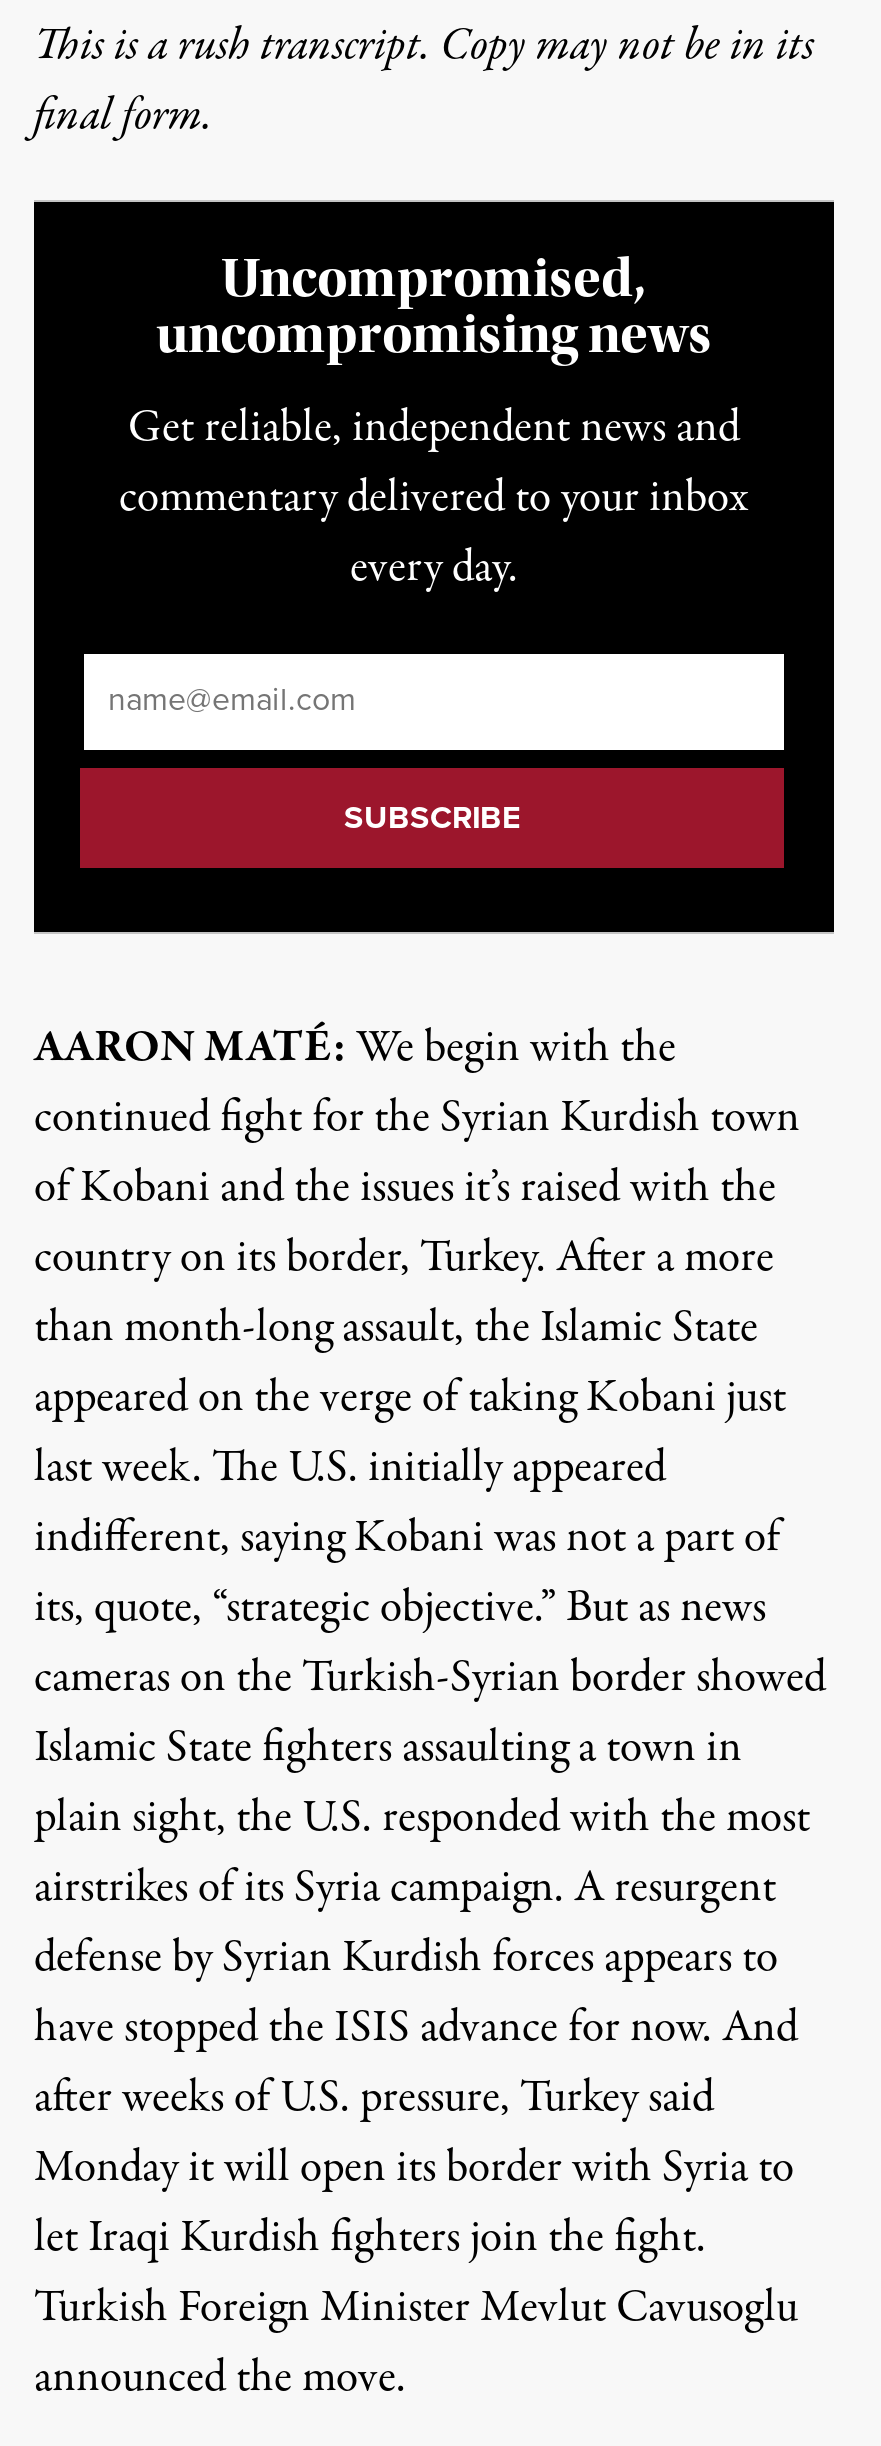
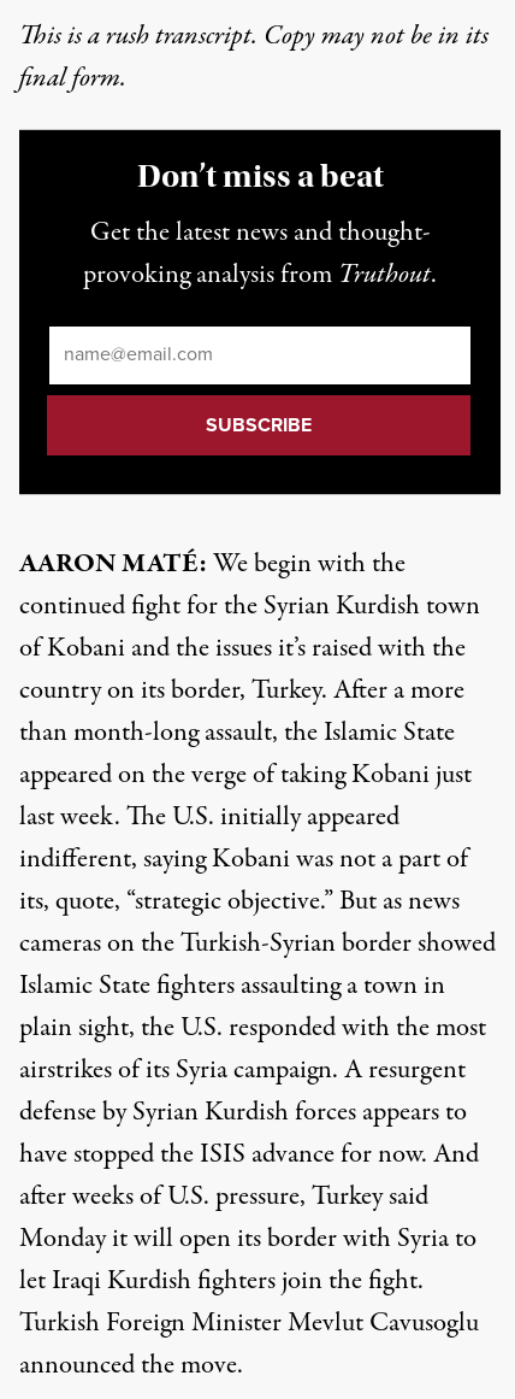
- Uncompromised,
- uncompromising news
+ Don’t miss a beat

- Get reliable, independent news and
- commentary delivered to your inbox
- every day.
+ Get the latest news and thought-
+ provoking analysis from Truthout.
